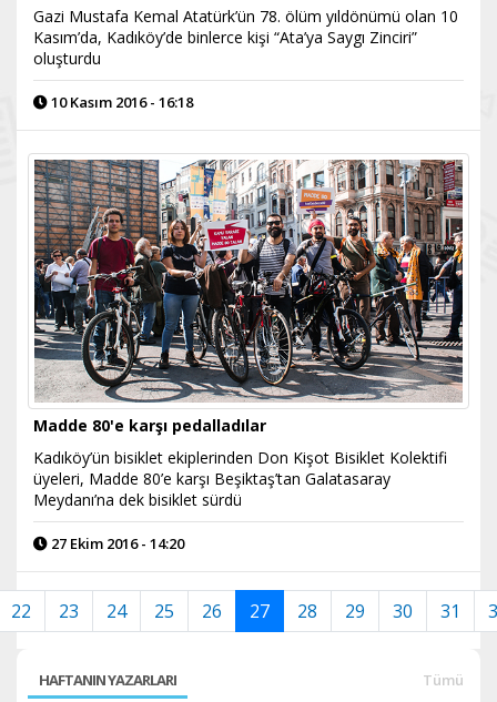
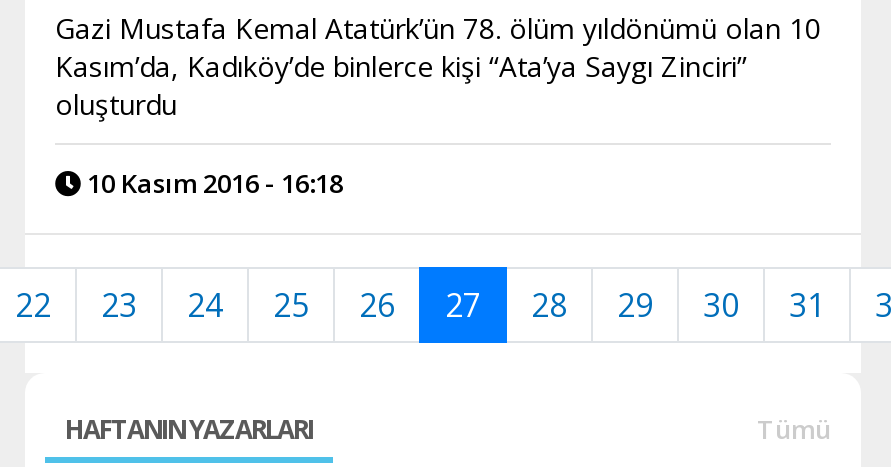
- [image]
- Madde 80'e karşı pedalladılar
- Kadıköy’ün bisiklet ekiplerinden Don Kişot Bisiklet Kolektifi
- üyeleri, Madde 80’e karşı Beşiktaş’tan Galatasaray
- Meydanı’na dek bisiklet sürdü
- 27 Ekim 2016 - 14:20
